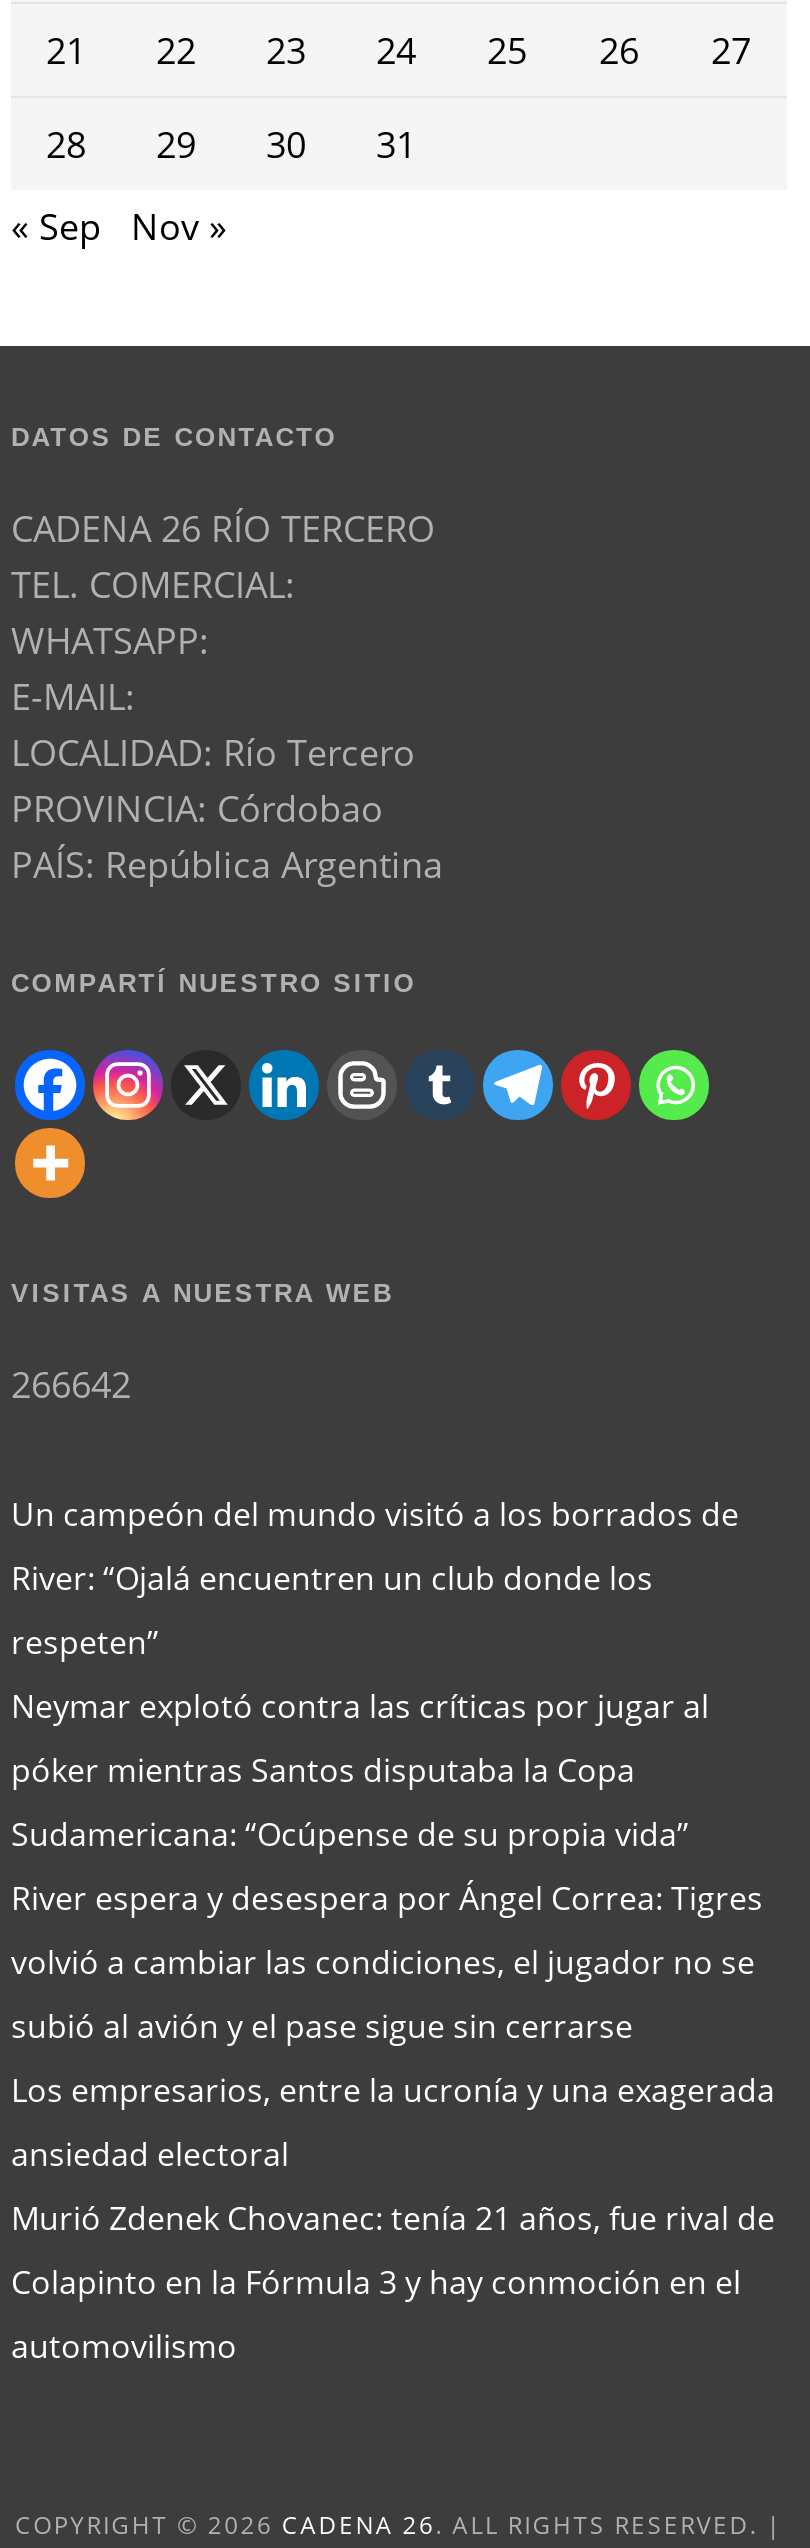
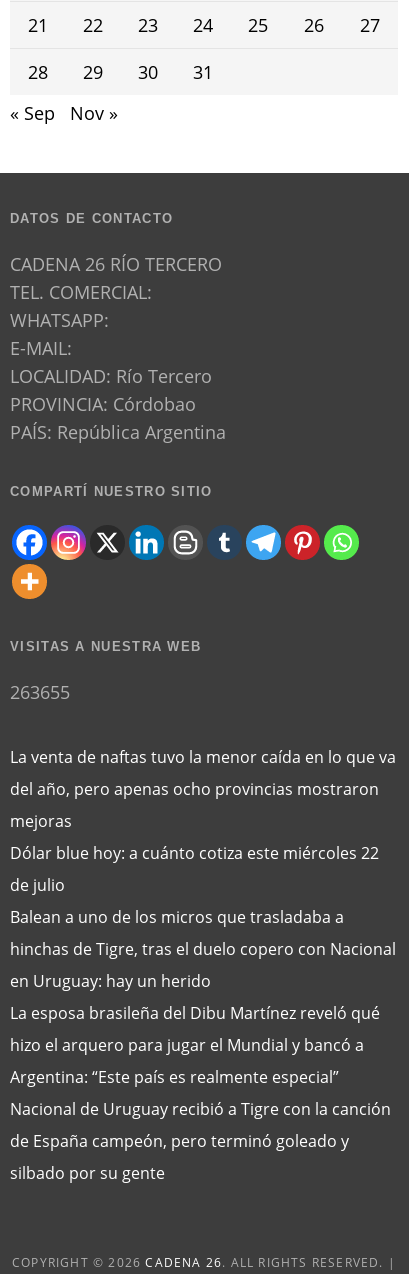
- 266642
+ 263655

- Un campeón del mundo visitó a los borrados de
+ La venta de naftas tuvo la menor caída en lo que va

- River: “Ojalá encuentren un club donde los
+ del año, pero apenas ocho provincias mostraron

- respeten”
+ mejoras

- Neymar explotó contra las críticas por jugar al
+ Dólar blue hoy: a cuánto cotiza este miércoles 22

- póker mientras Santos disputaba la Copa
+ de julio

- Sudamericana: “Ocúpense de su propia vida”
+ Balean a uno de los micros que trasladaba a

- River espera y desespera por Ángel Correa: Tigres
+ hinchas de Tigre, tras el duelo copero con Nacional

- volvió a cambiar las condiciones, el jugador no se
+ en Uruguay: hay un herido

- subió al avión y el pase sigue sin cerrarse
+ La esposa brasileña del Dibu Martínez reveló qué

- Los empresarios, entre la ucronía y una exagerada
+ hizo el arquero para jugar el Mundial y bancó a

- ansiedad electoral
+ Argentina: “Este país es realmente especial”

- Murió Zdenek Chovanec: tenía 21 años, fue rival de
+ Nacional de Uruguay recibió a Tigre con la canción

- Colapinto en la Fórmula 3 y hay conmoción en el
+ de España campeón, pero terminó goleado y

- automovilismo
+ silbado por su gente
